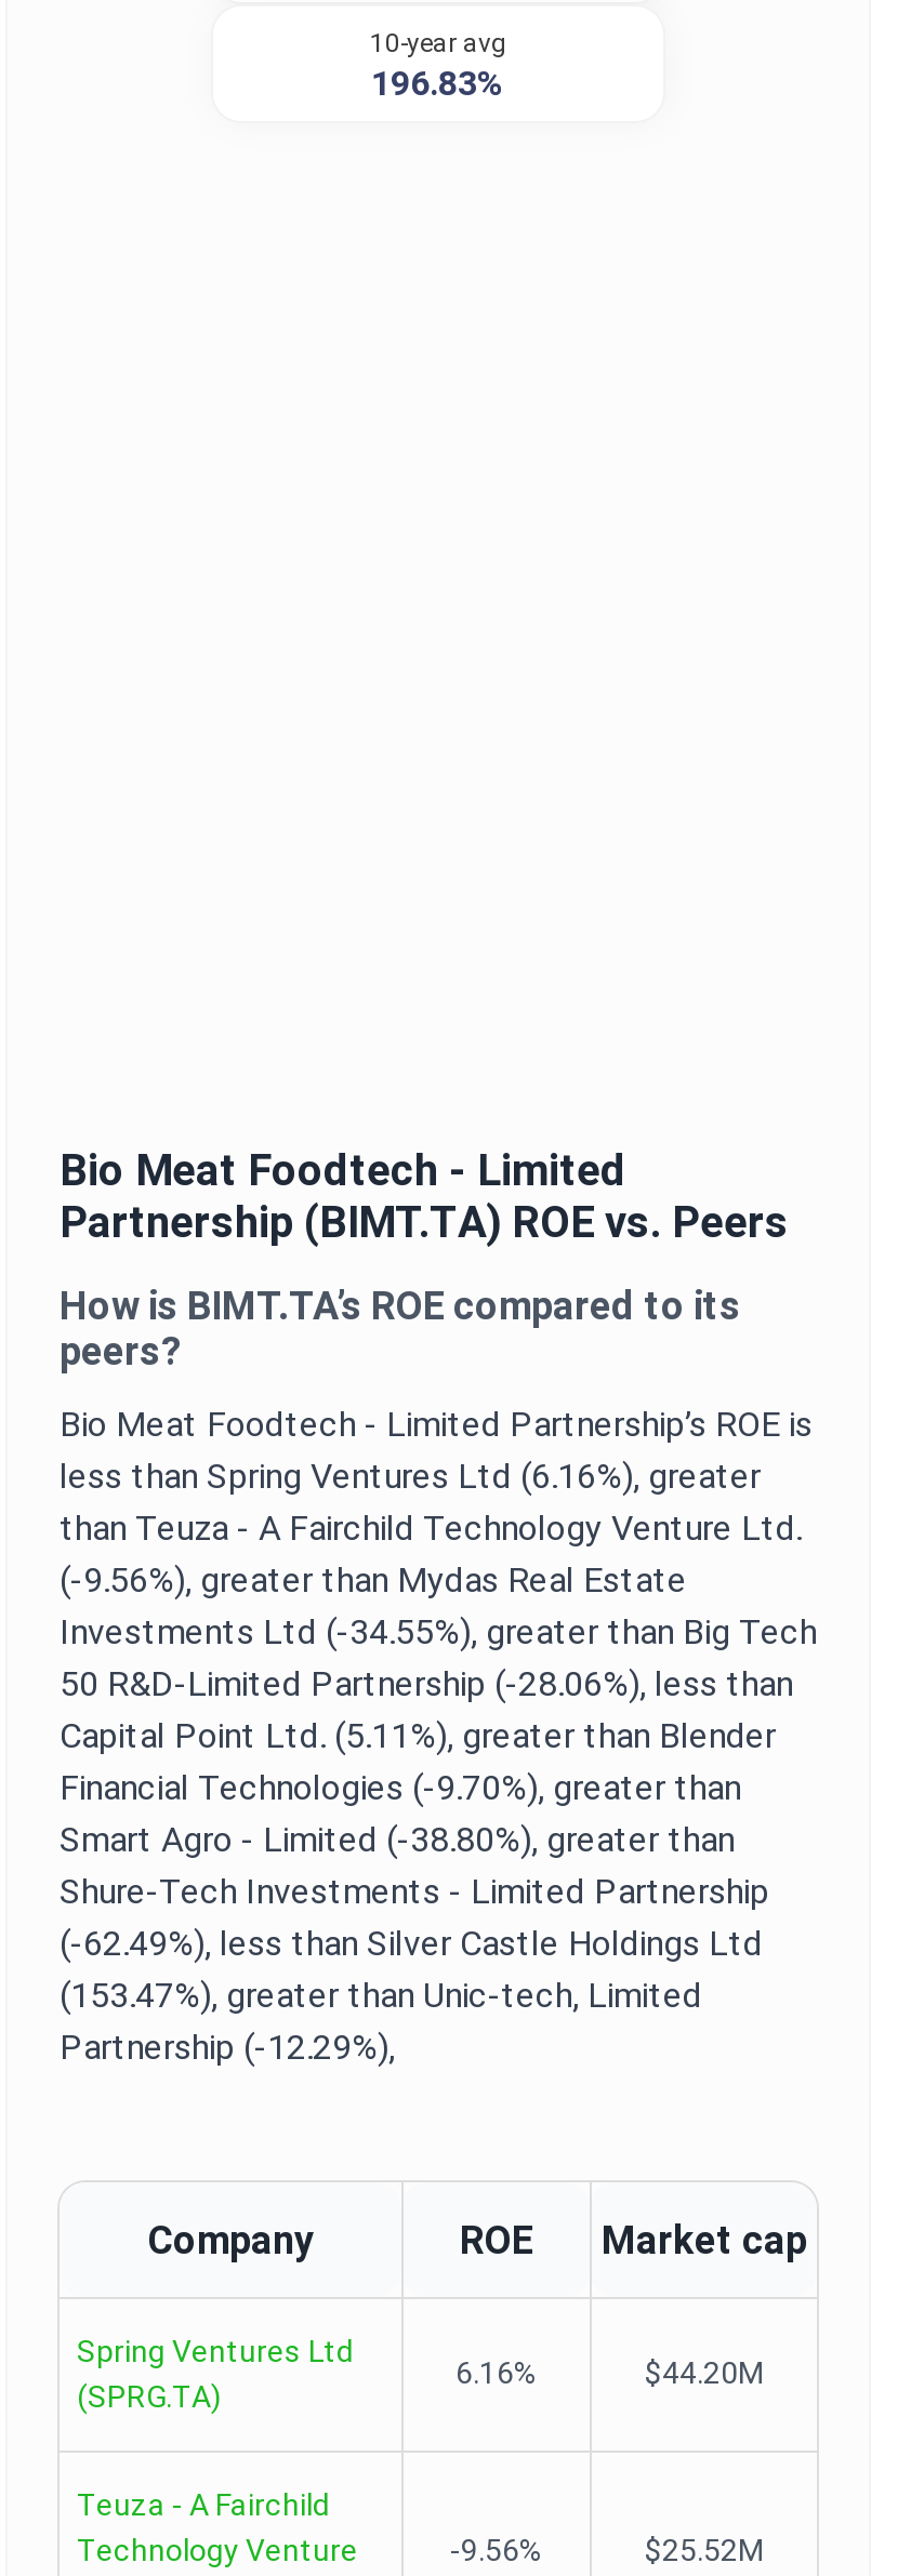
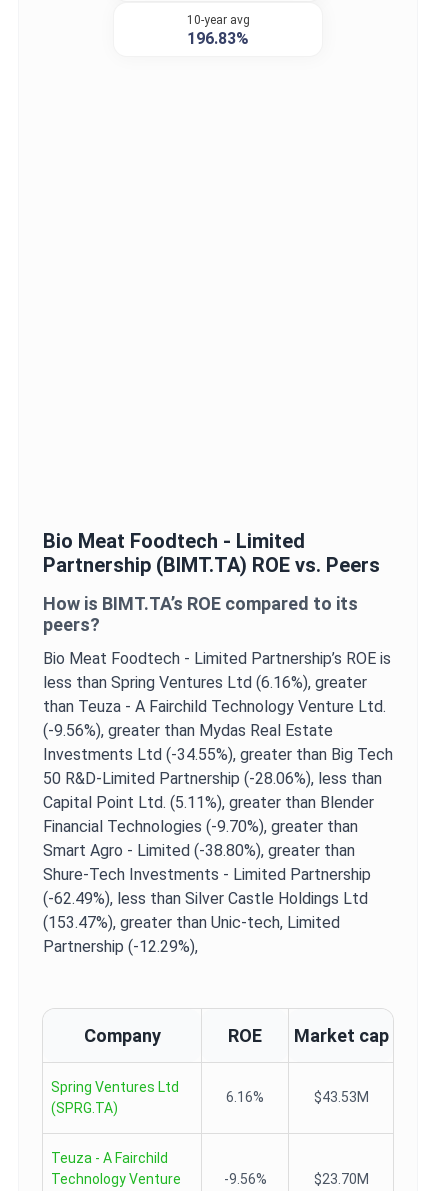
- $44.20M
+ $43.53M

- $25.52M
+ $23.70M
